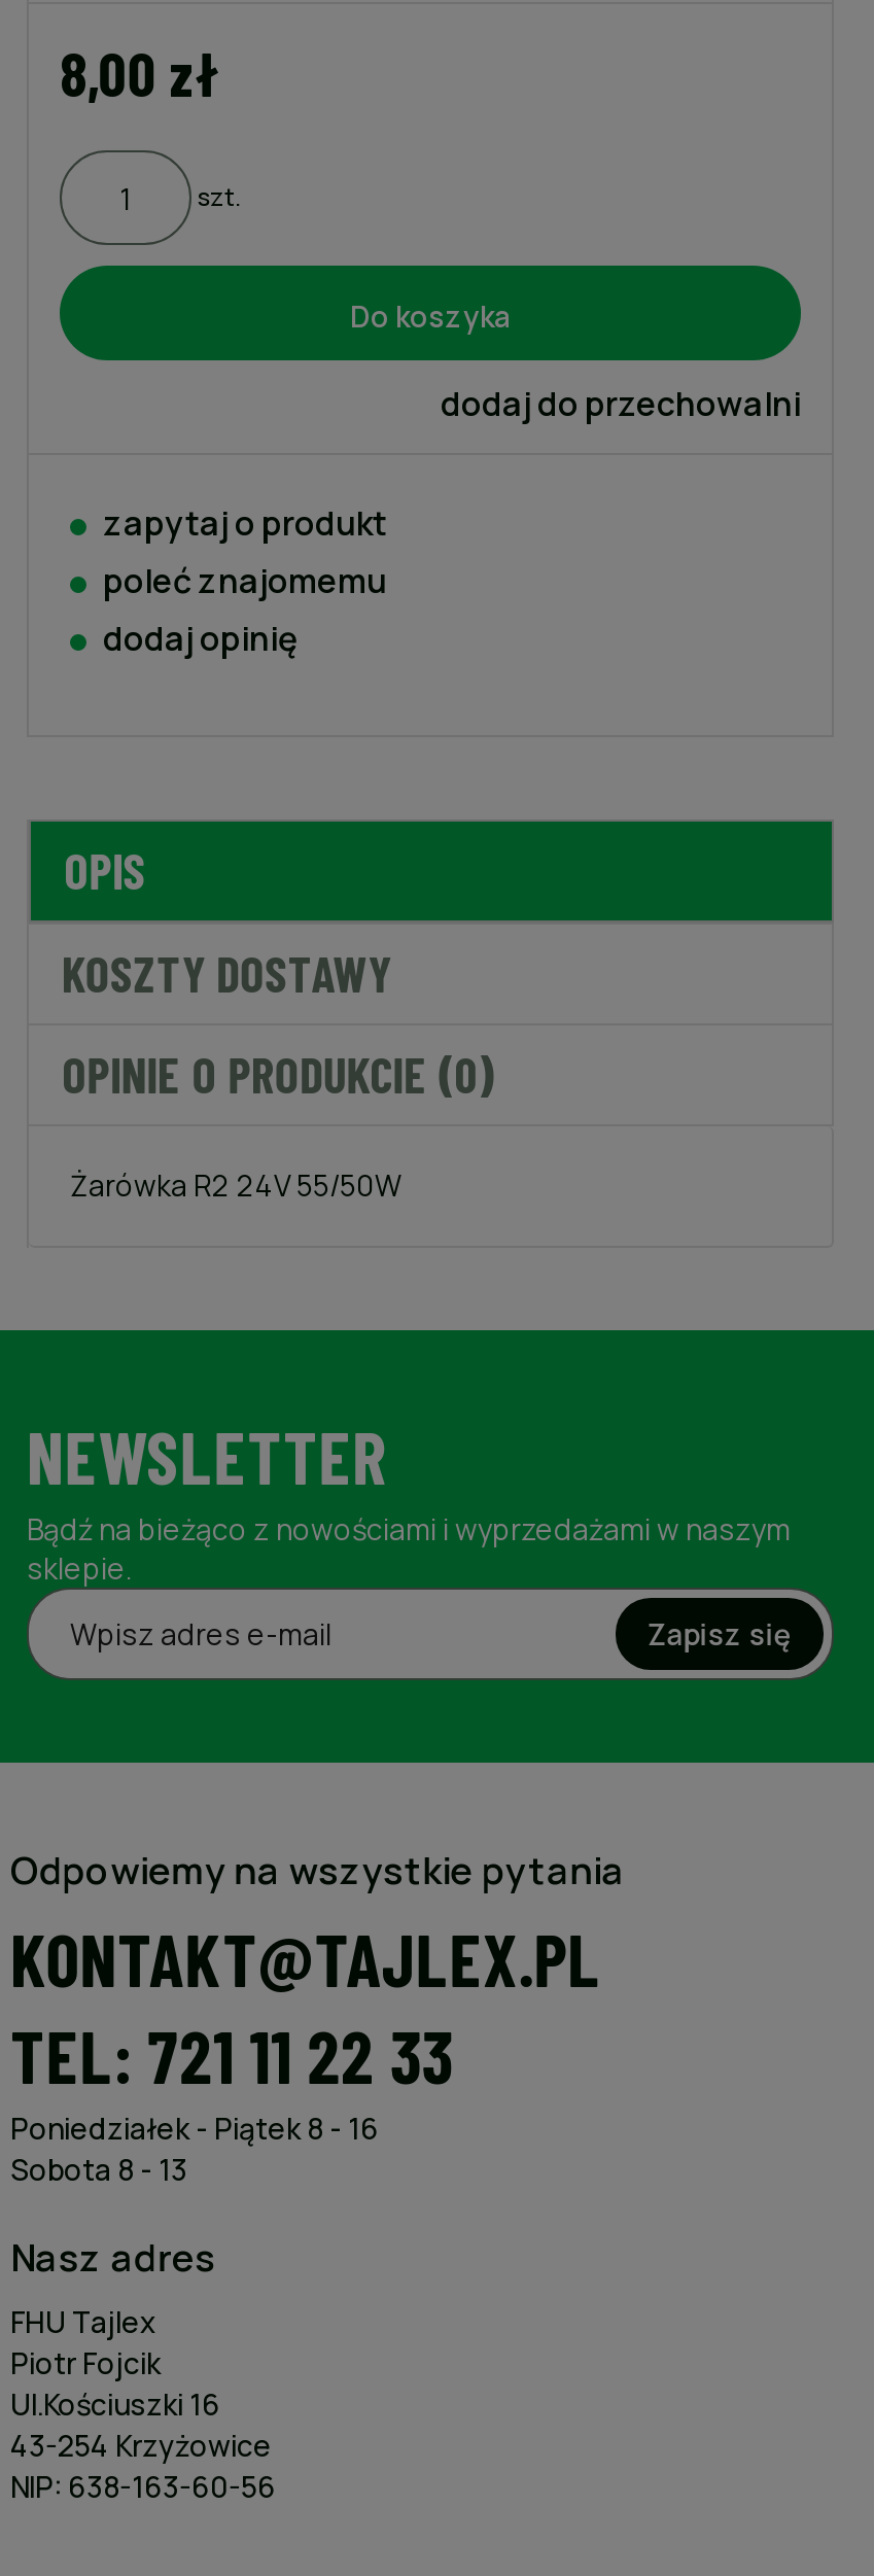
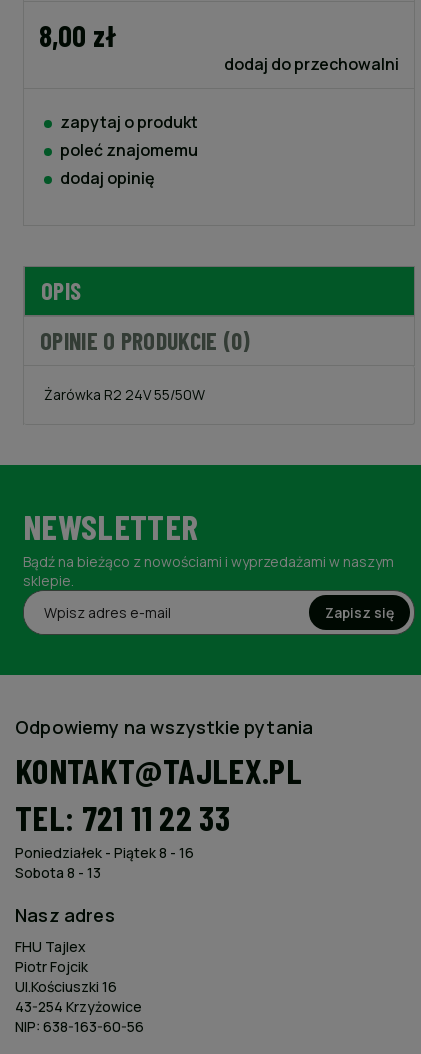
- szt.
- Do koszyka

- KOSZTY DOSTAWY
